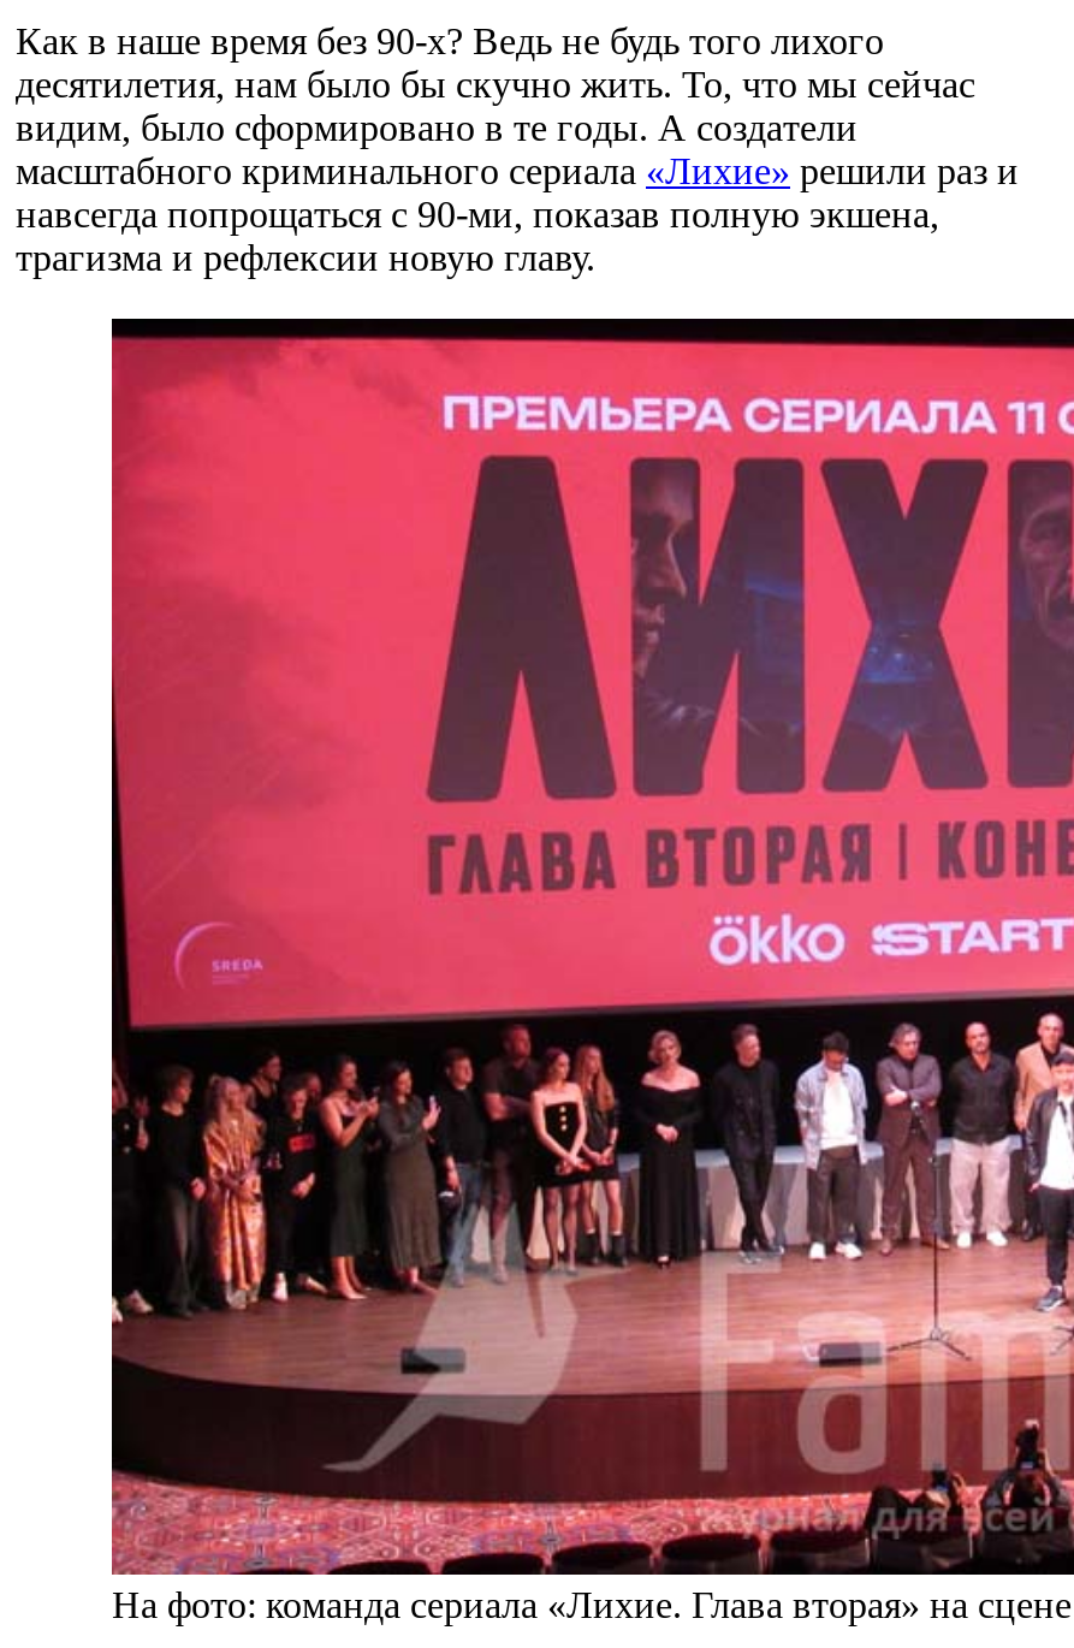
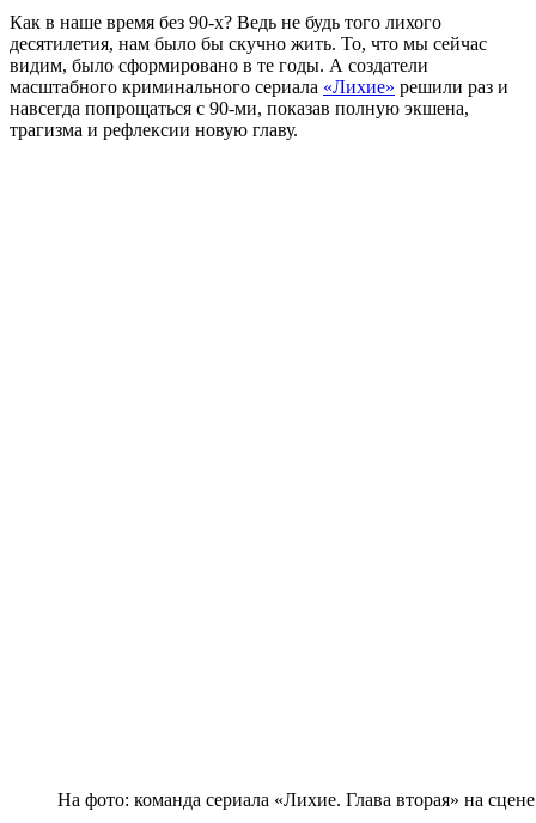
- [image]
